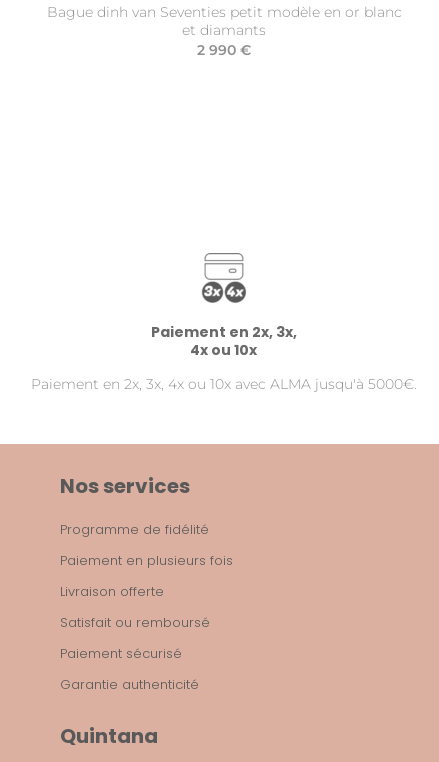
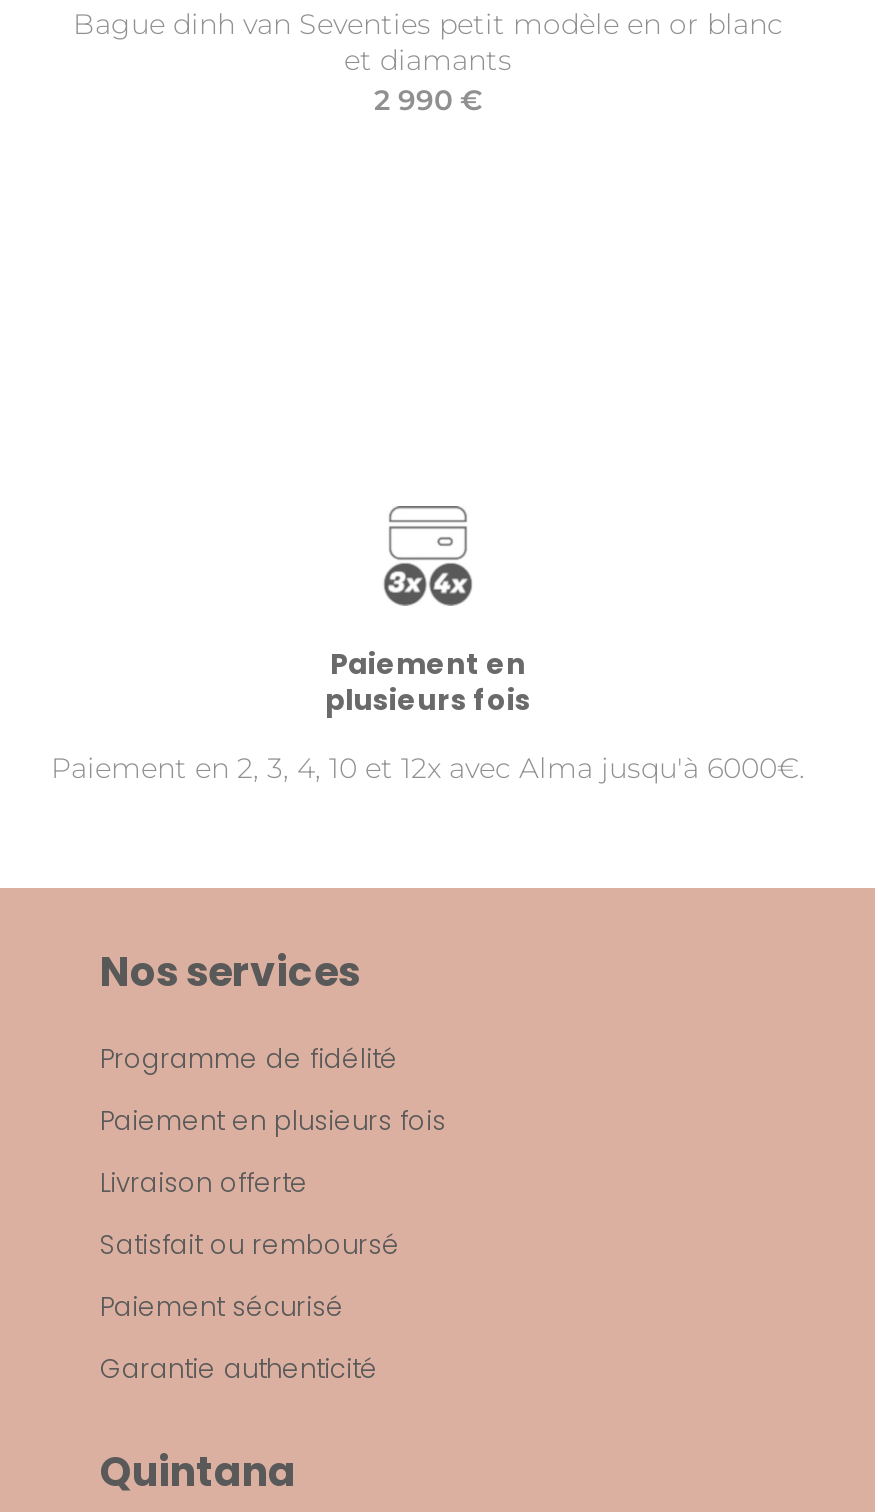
- Paiement en 2x, 3x,
- 4x ou 10x
+ Paiement en
+ plusieurs fois

- Paiement en 2x, 3x, 4x ou 10x avec ALMA jusqu'à 5000€.
+ Paiement en 2, 3, 4, 10 et 12x avec Alma jusqu'à 6000€.
